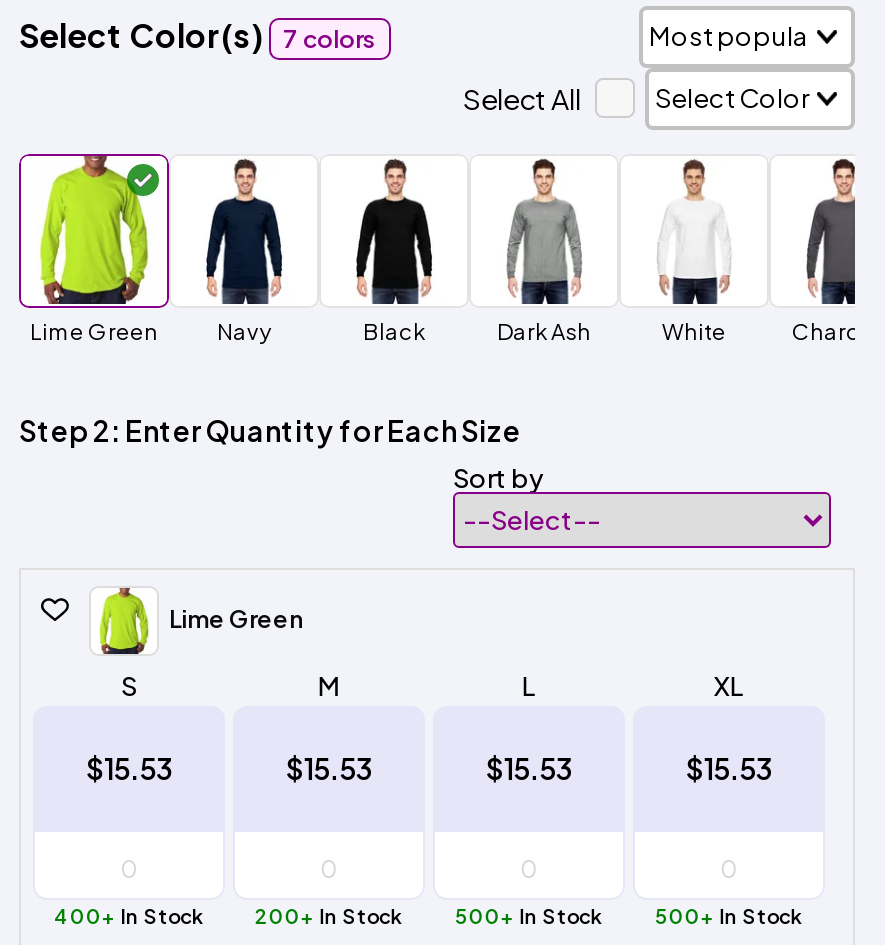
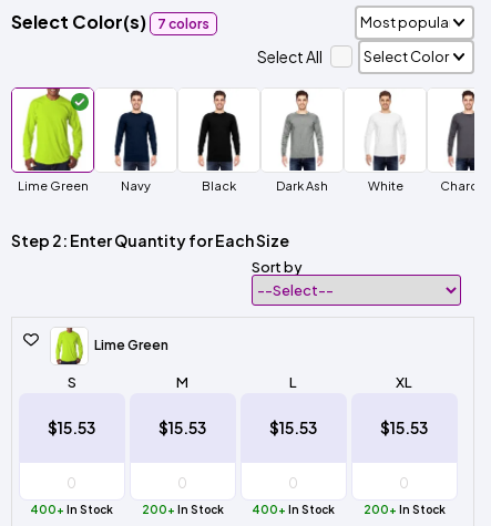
- 500+ In Stock
+ 400+ In Stock

- 500+ In Stock
+ 200+ In Stock
